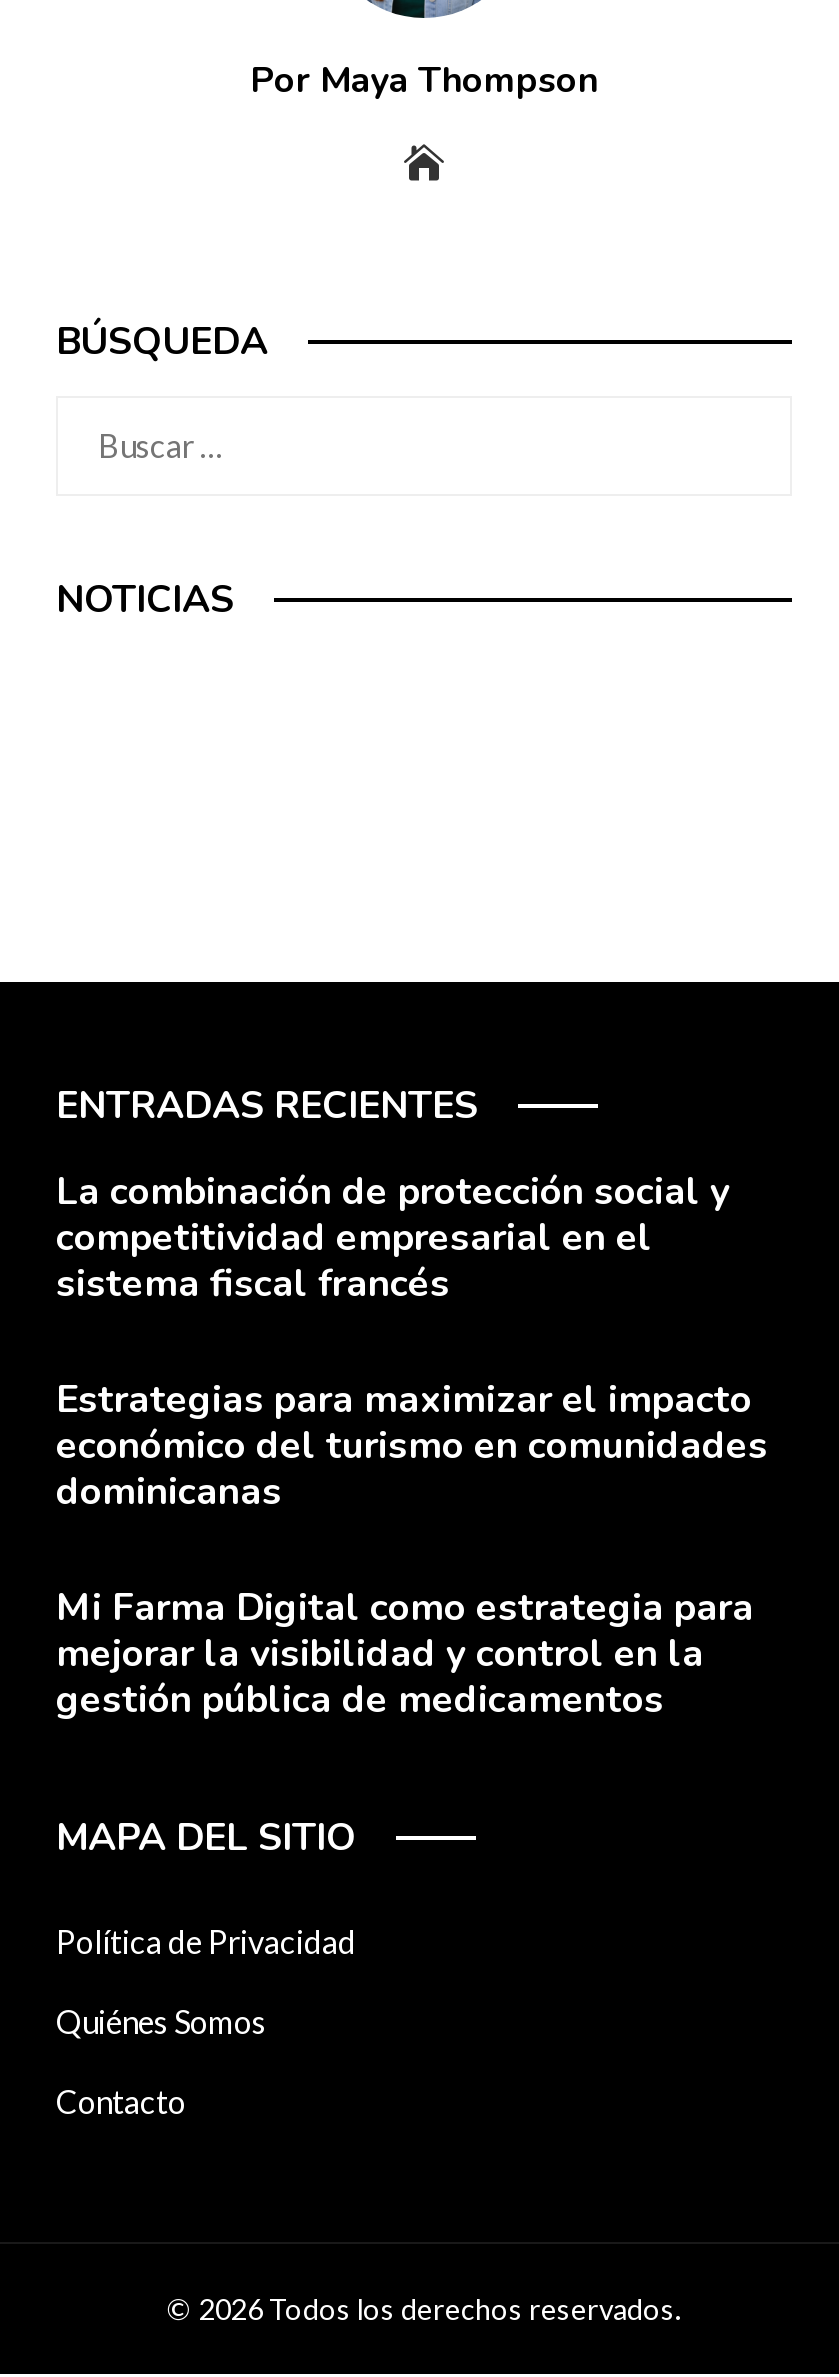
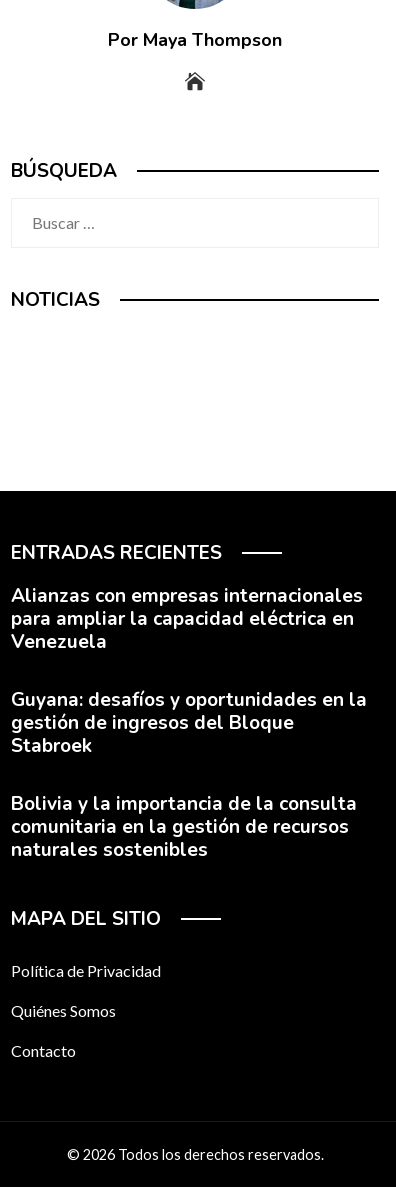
- La combinación de protección social y
- competitividad empresarial en el
- sistema fiscal francés
+ Alianzas con empresas internacionales
+ para ampliar la capacidad eléctrica en
+ Venezuela

- Estrategias para maximizar el impacto
- económico del turismo en comunidades
- dominicanas
+ Guyana: desafíos y oportunidades en la
+ gestión de ingresos del Bloque
+ Stabroek

- Mi Farma Digital como estrategia para
- mejorar la visibilidad y control en la
- gestión pública de medicamentos
+ Bolivia y la importancia de la consulta
+ comunitaria en la gestión de recursos
+ naturales sostenibles
